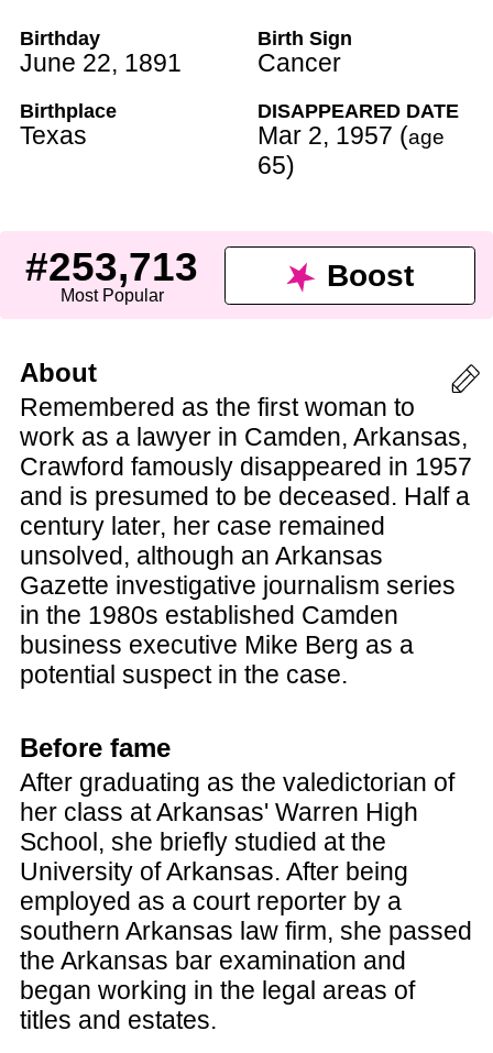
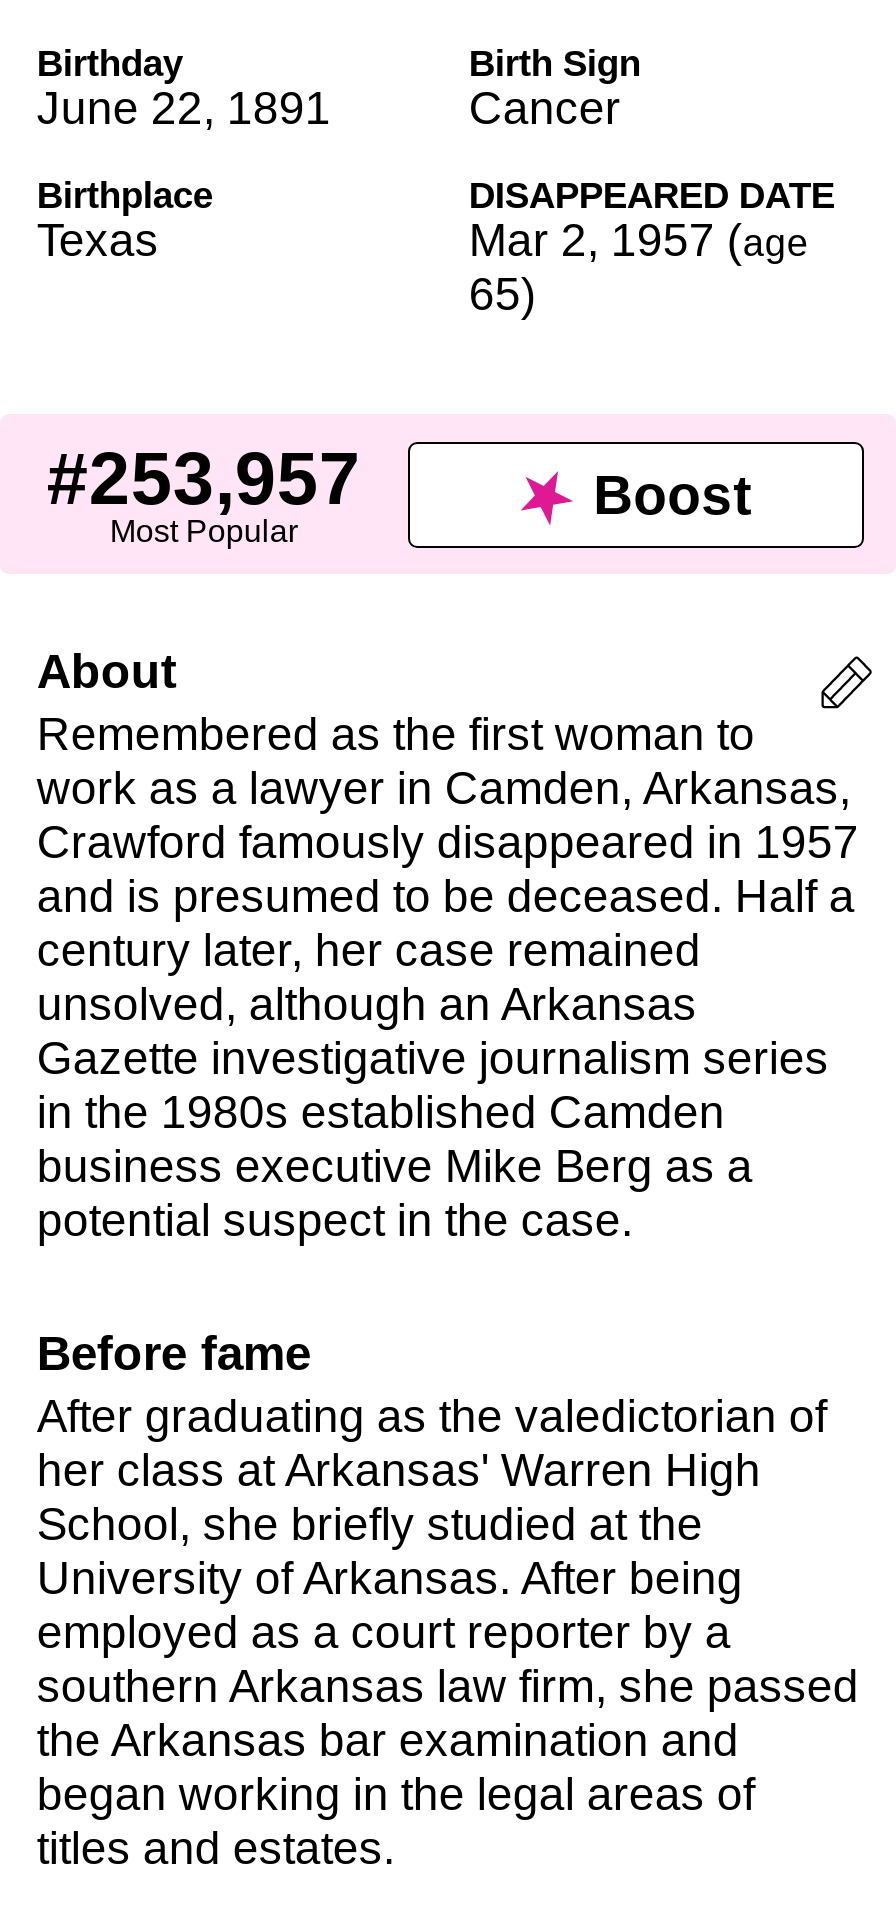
- #253,713
+ #253,957
